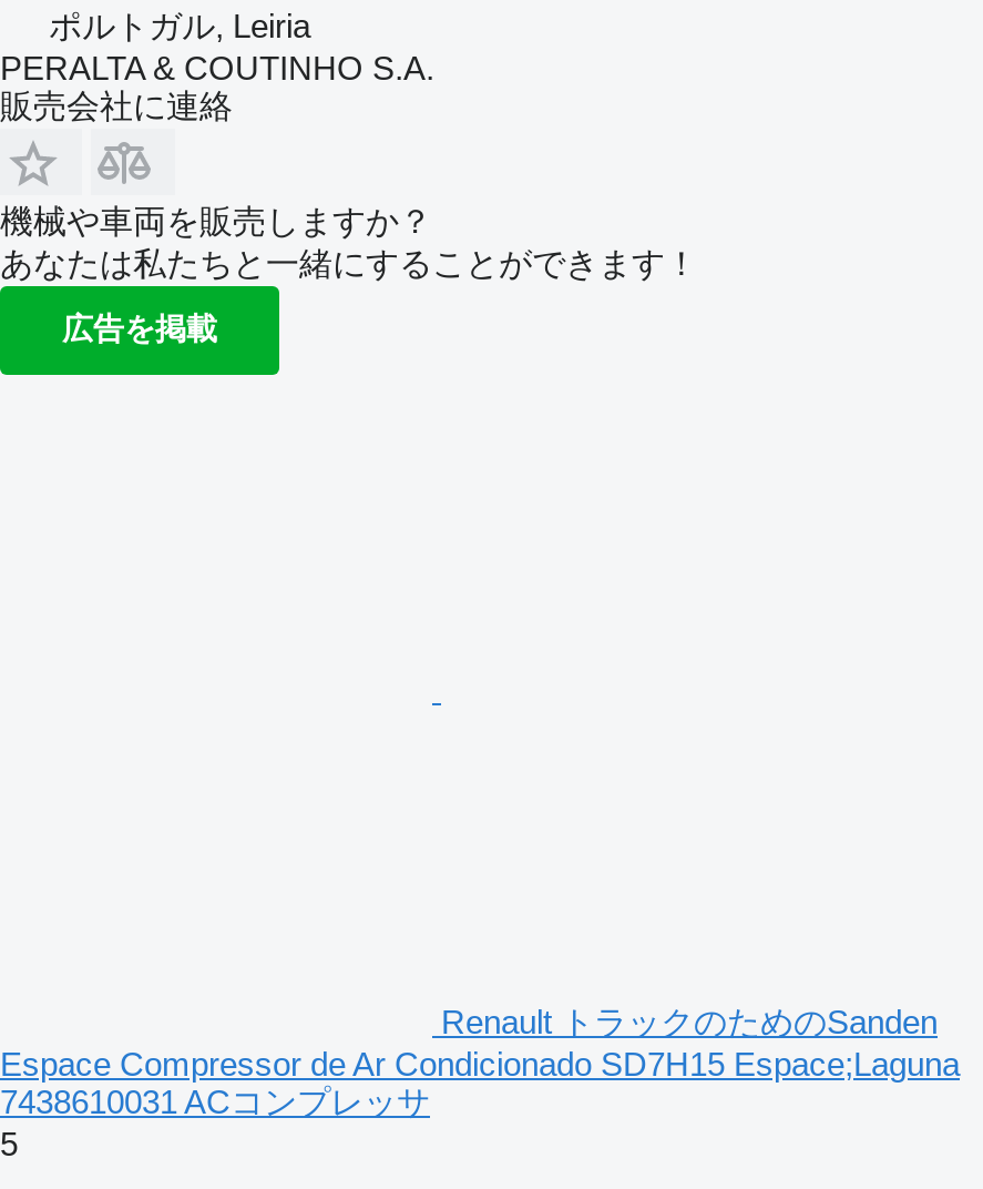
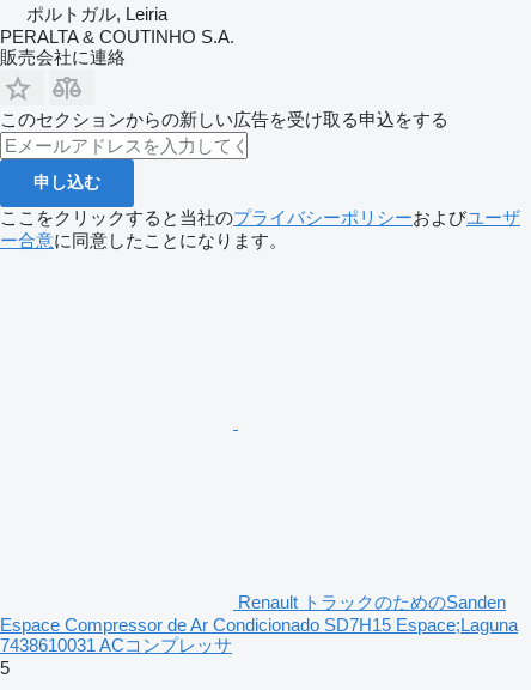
- 機械や車両を販売しますか？
- あなたは私たちと一緒にすることができます！
- 広告を掲載
+ このセクションからの新しい広告を受け取る申込をする
+ 申し込む
+ ここをクリックすると当社のプライバシーポリシーおよびユーザ
+ ー合意に同意したことになります。
